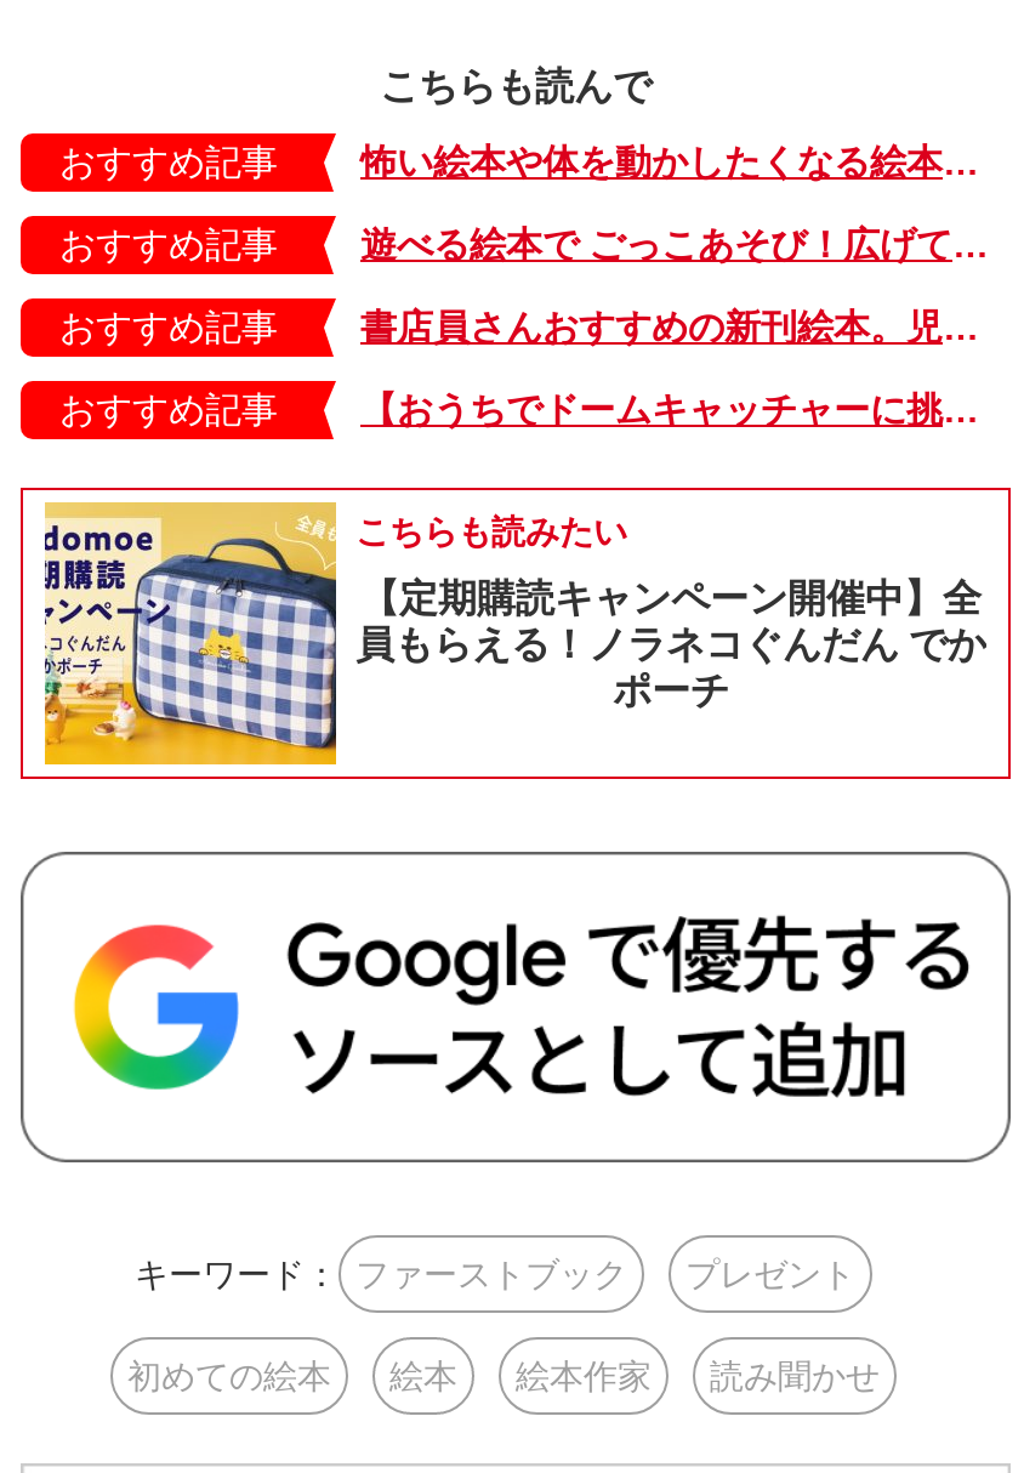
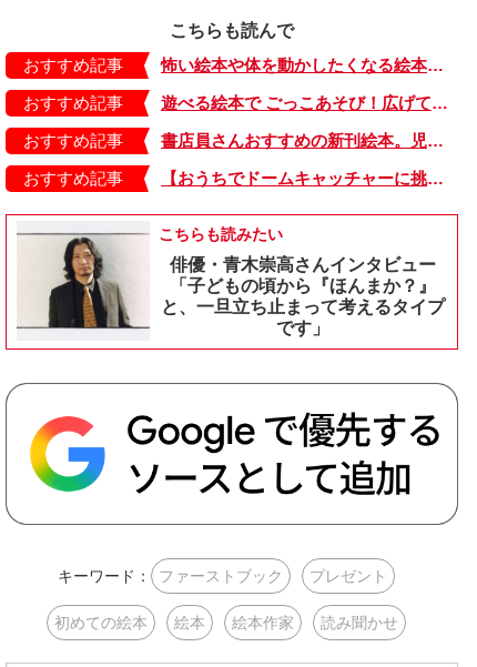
- [image]
- 【定期購読キャンペーン開催中】全
- 員もらえる！ノラネコぐんだん でか
- ポーチ
+ [image]
+ 俳優・青木崇高さんインタビュー
+ 「子どもの頃から『ほんまか？』
+ と、一旦立ち止まって考えるタイプ
+ です」
